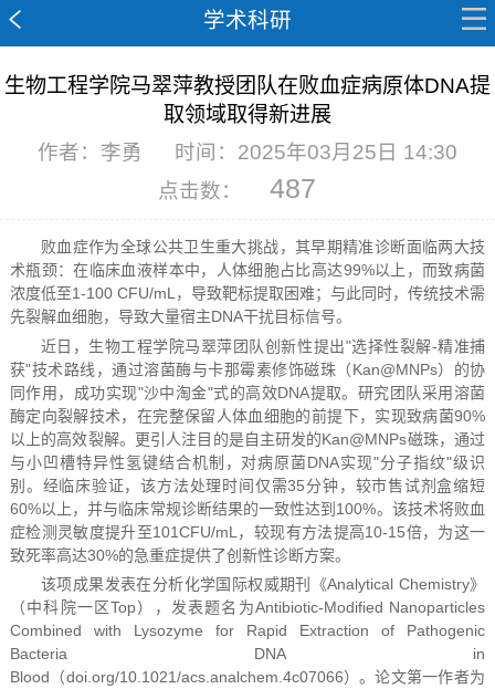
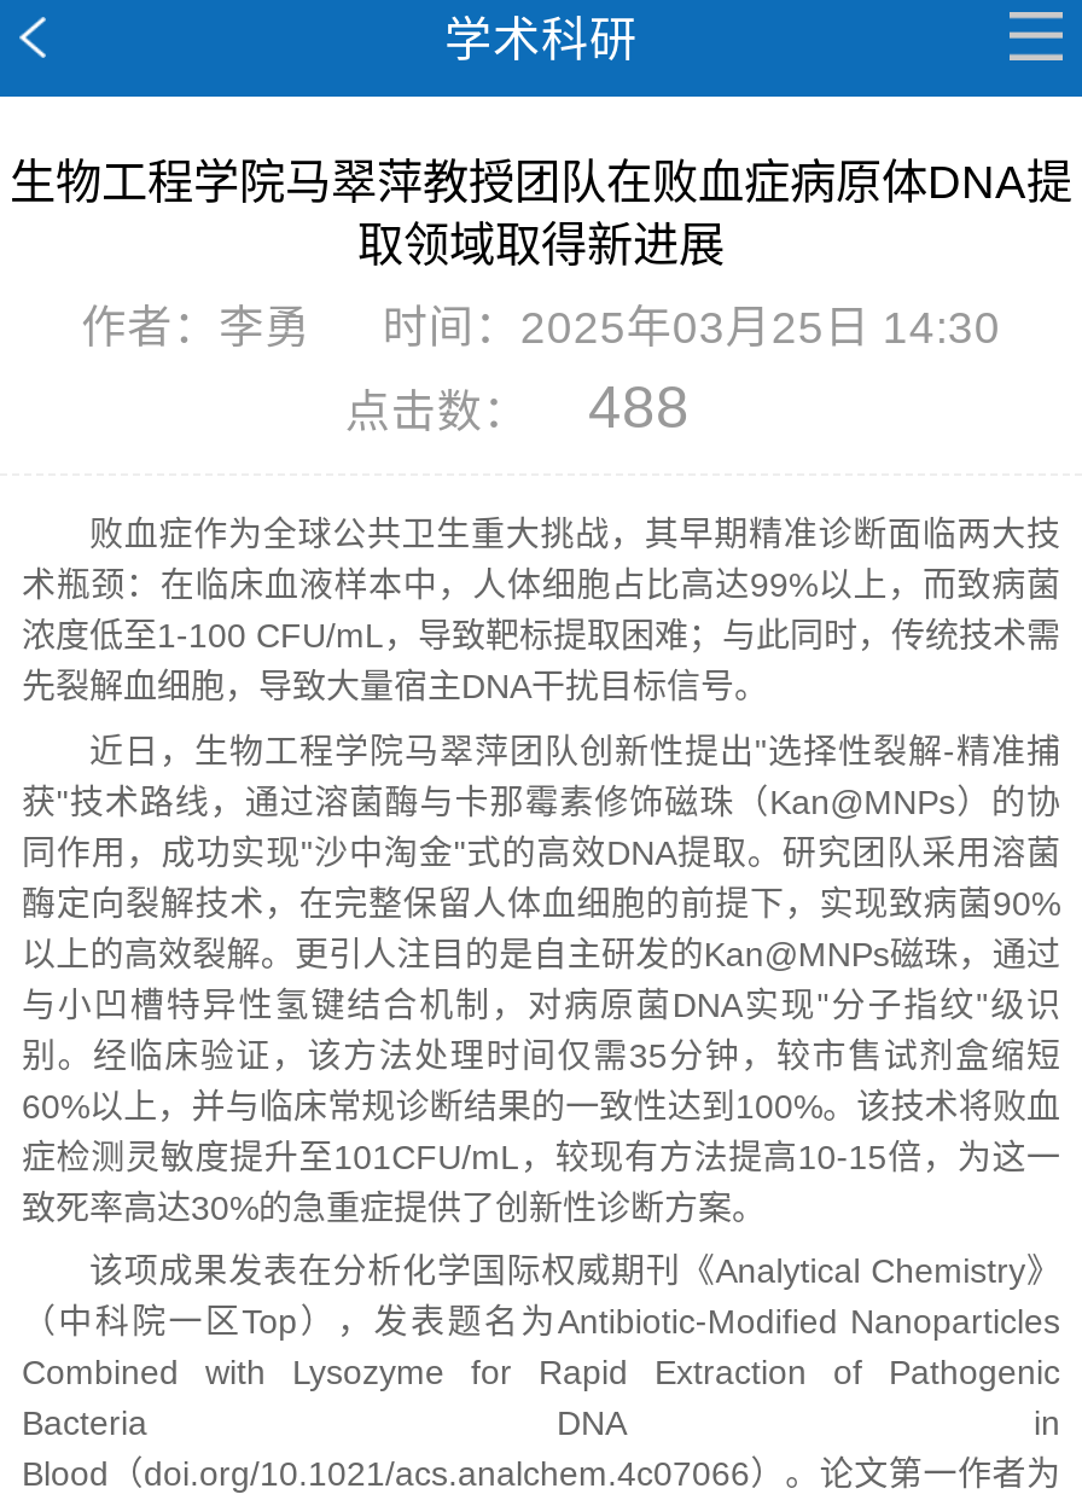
- 点击数： 487
+ 点击数： 488
